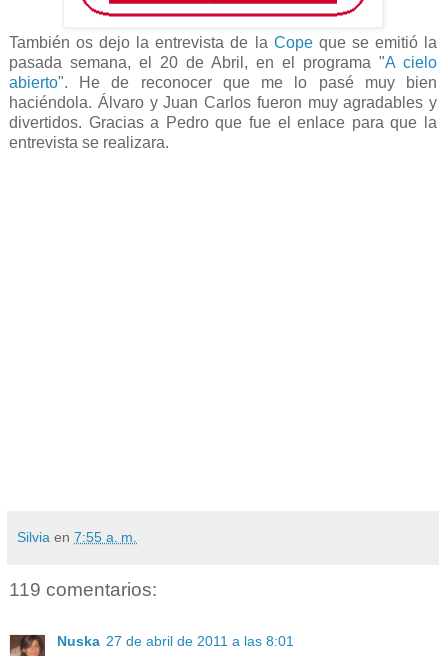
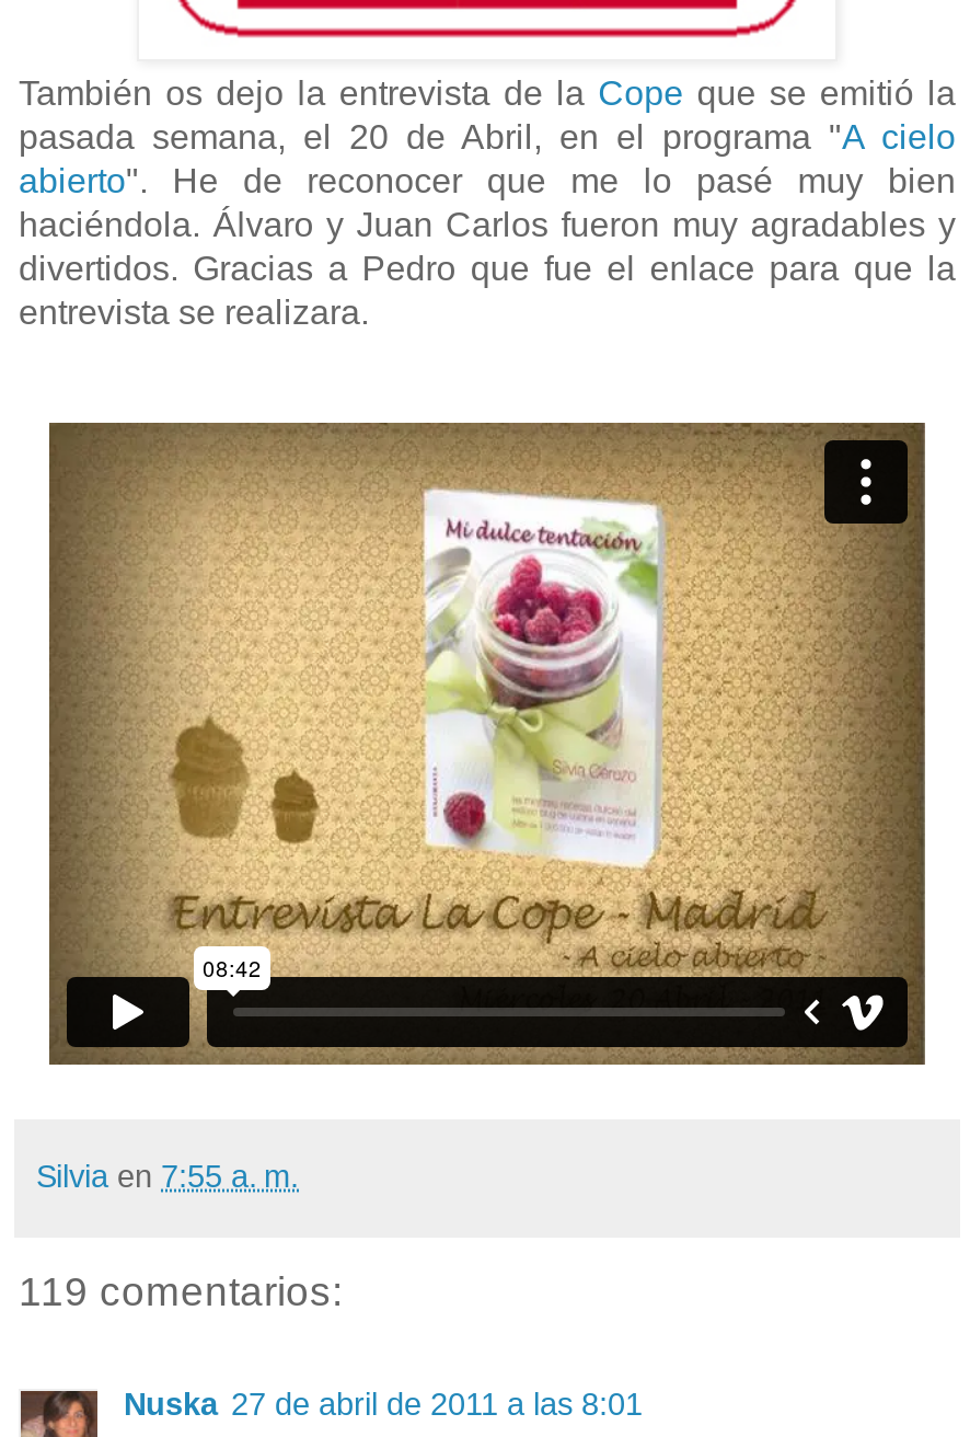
+ [image]
